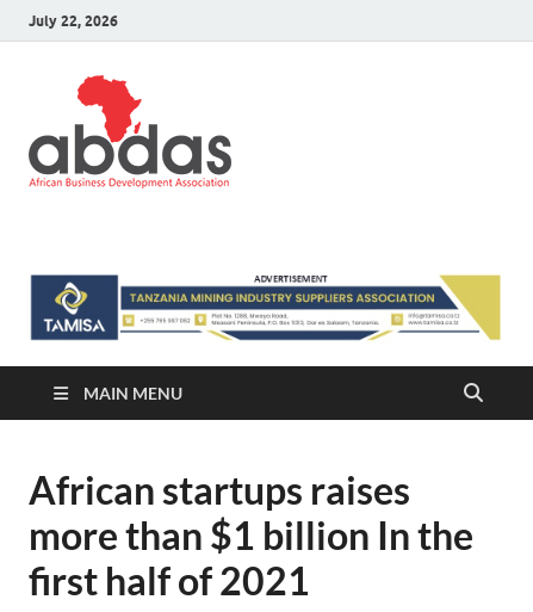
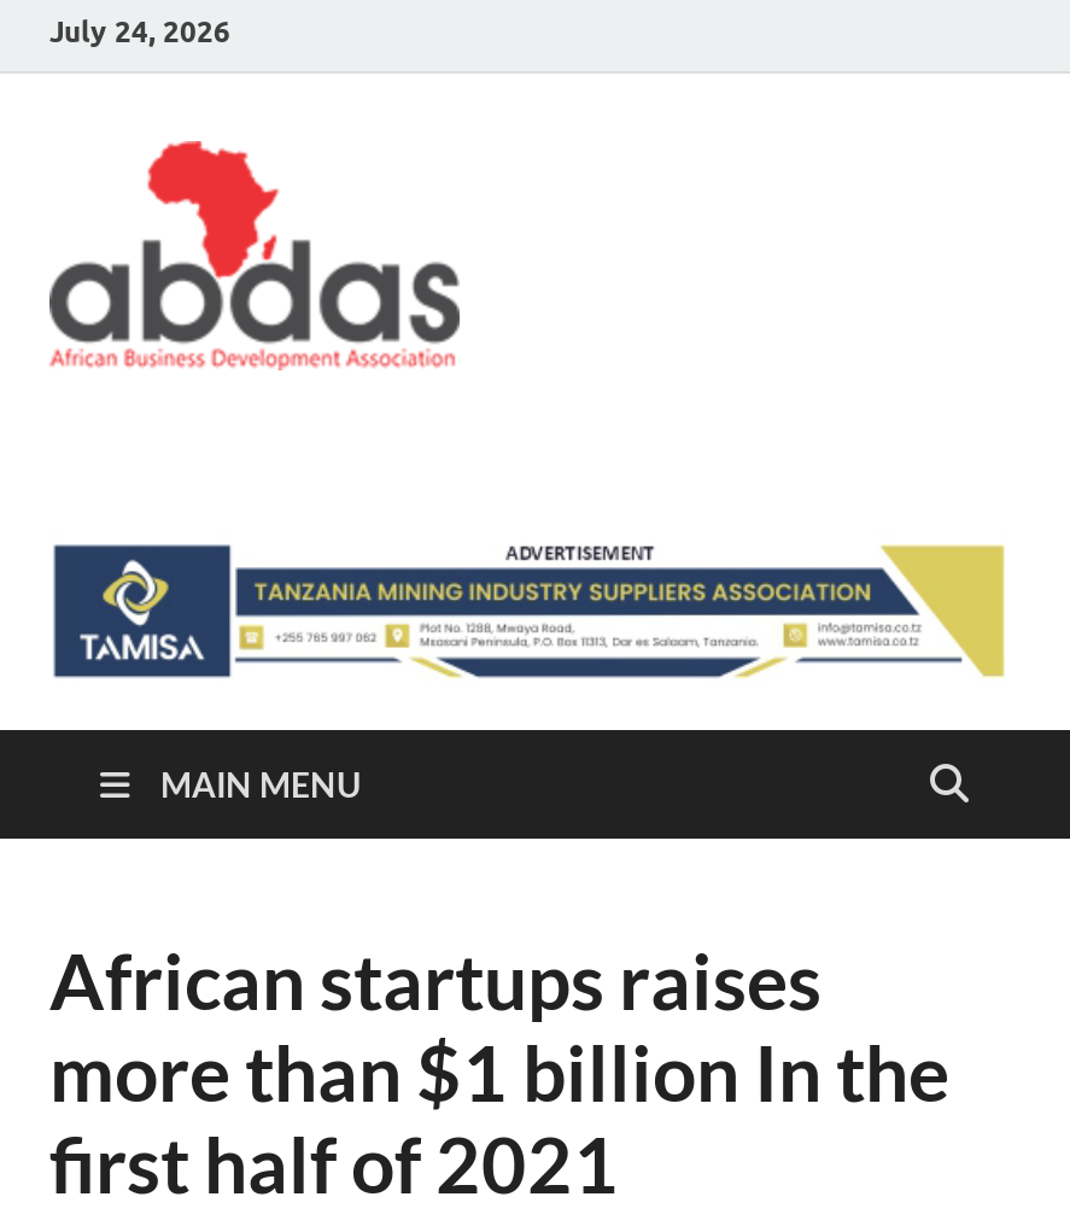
- July 22, 2026
+ July 24, 2026
